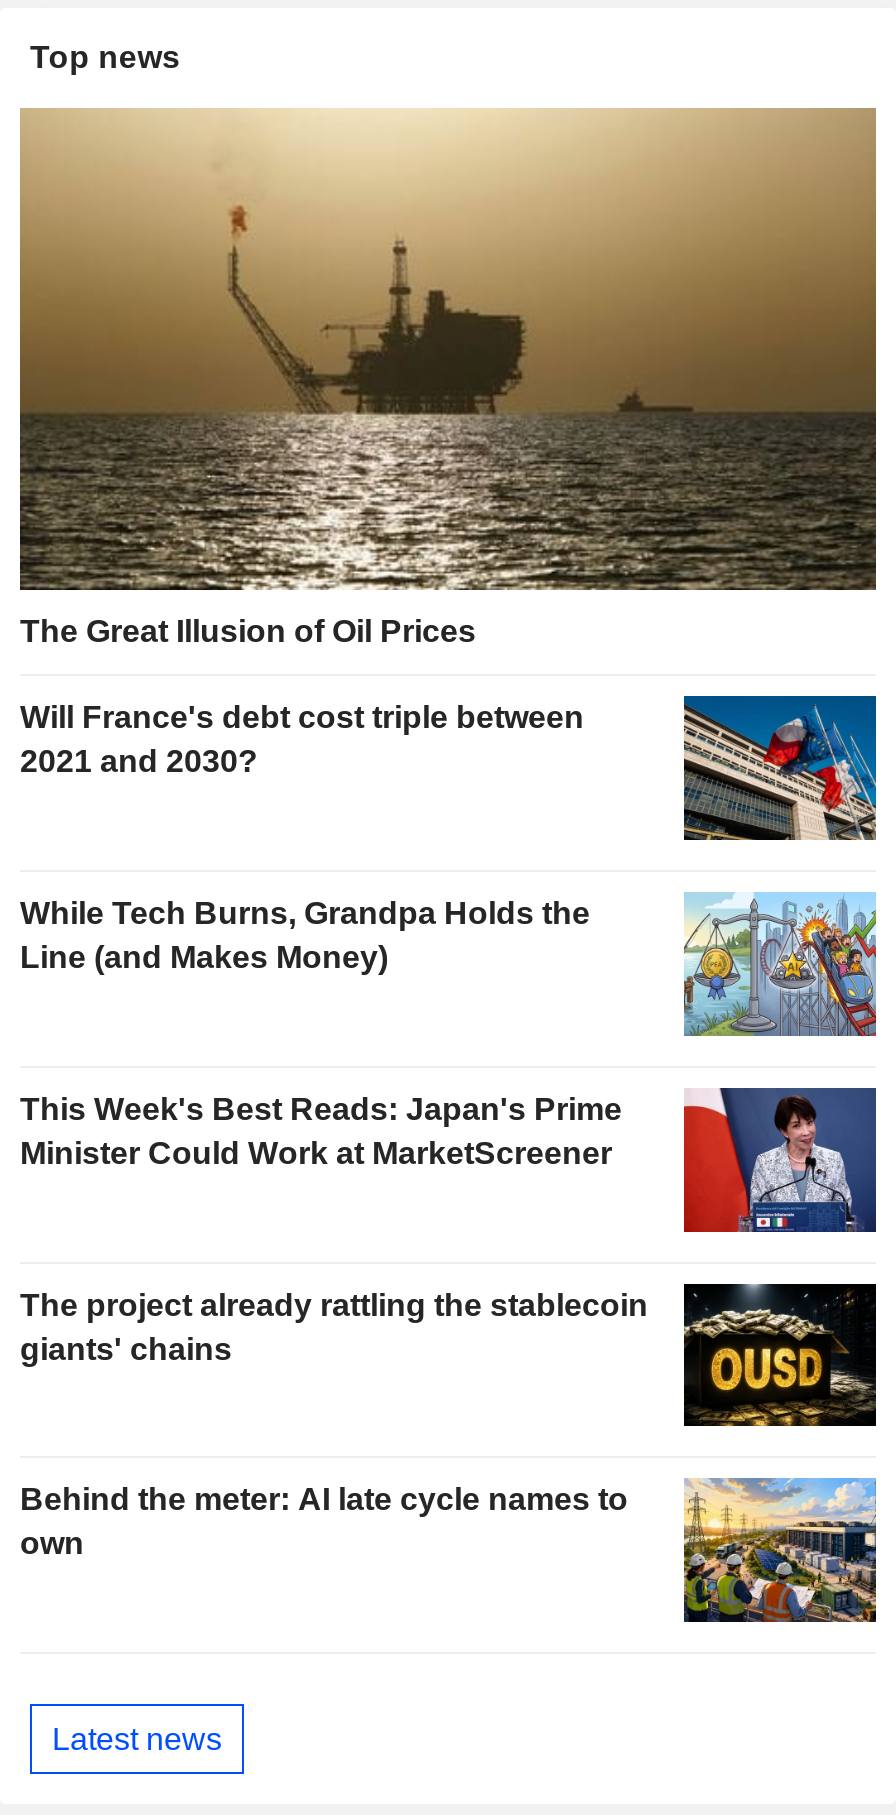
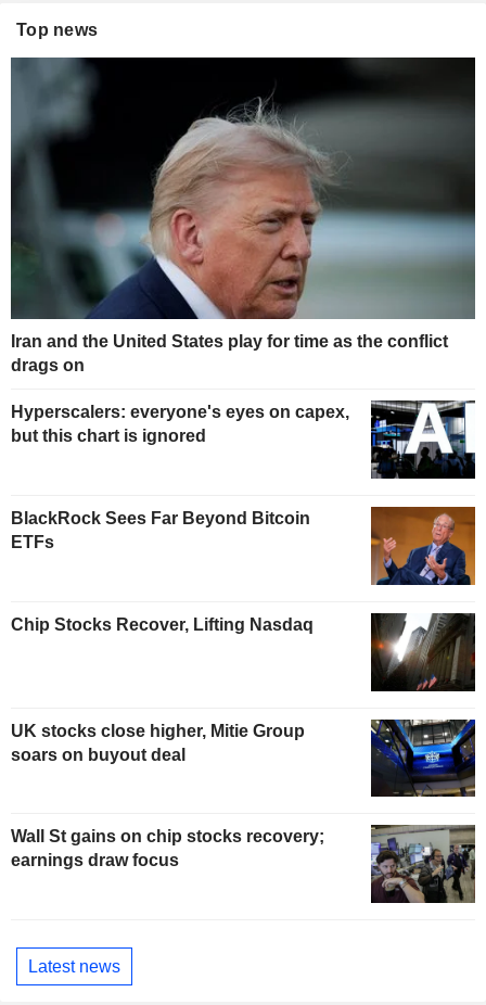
- [image]
- The Great Illusion of Oil Prices
+ [image]
+ Iran and the United States play for time as the conflict
+ drags on

- Will France's debt cost triple between
- 2021 and 2030?
+ Hyperscalers: everyone's eyes on capex,
+ but this chart is ignored

- [image]
+ [image]

- While Tech Burns, Grandpa Holds the
- Line (and Makes Money)
+ BlackRock Sees Far Beyond Bitcoin
+ ETFs

- [image]
+ [image]

- This Week's Best Reads: Japan's Prime
- Minister Could Work at MarketScreener
+ Chip Stocks Recover, Lifting Nasdaq

- [image]
+ [image]

- The project already rattling the stablecoin
- giants' chains
+ UK stocks close higher, Mitie Group
+ soars on buyout deal

- [image]
+ [image]

- Behind the meter: AI late cycle names to
- own
+ Wall St gains on chip stocks recovery;
+ earnings draw focus

- [image]
+ [image]
